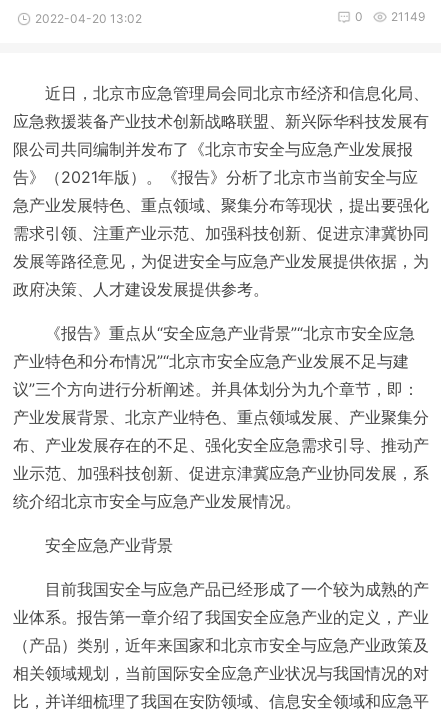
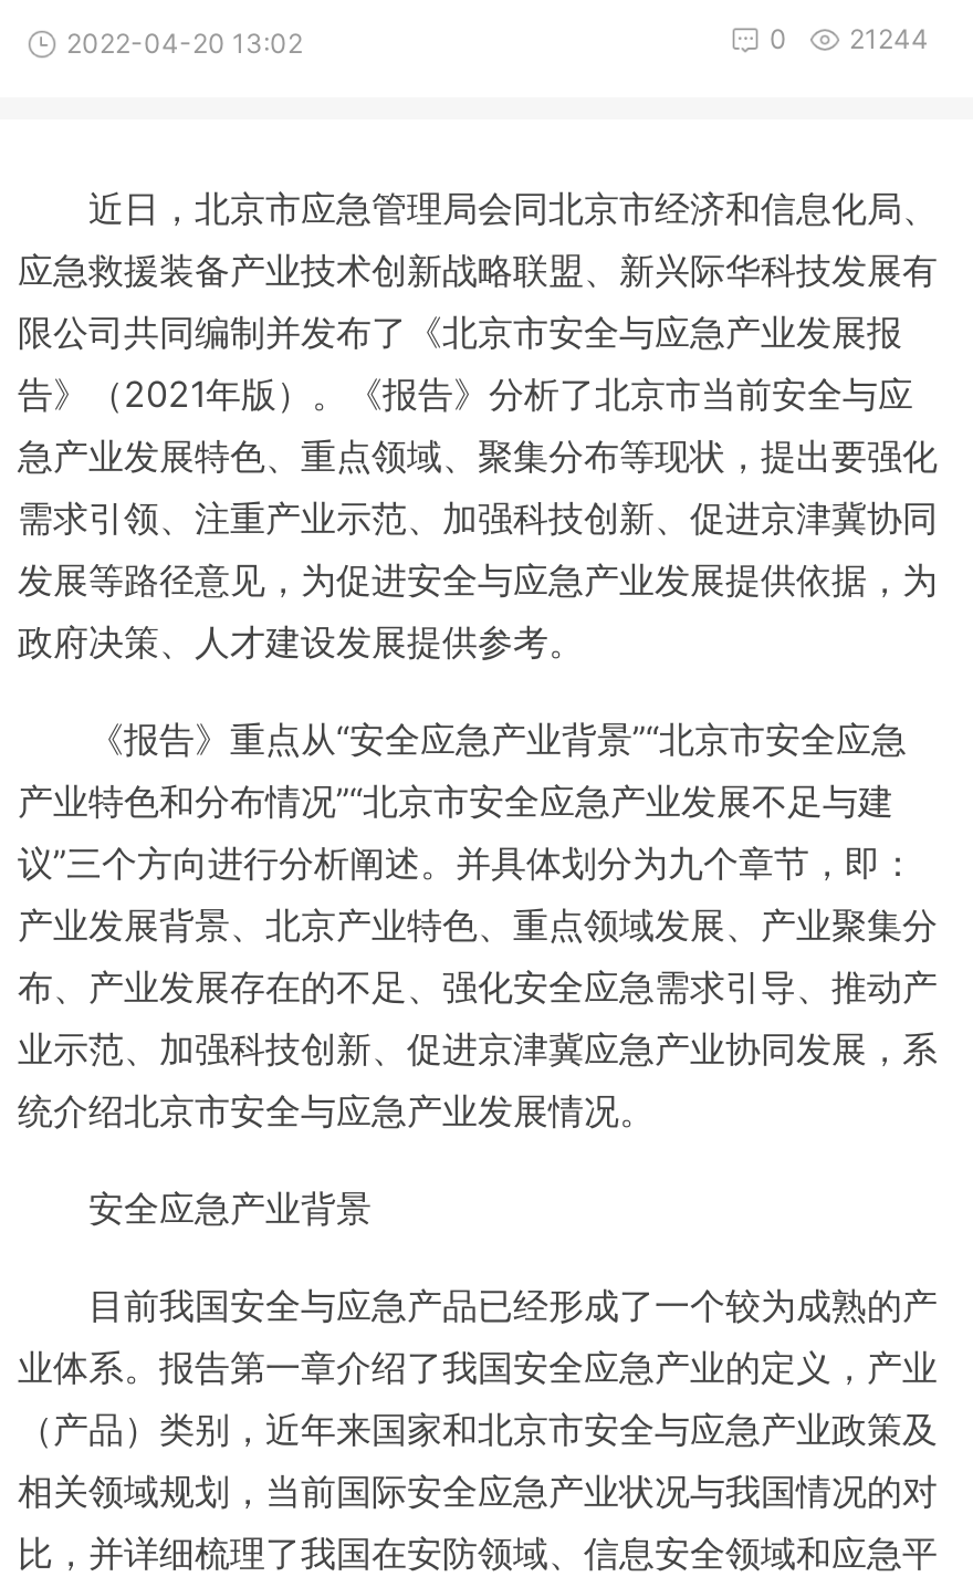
- 0 21149
+ 0 21244
